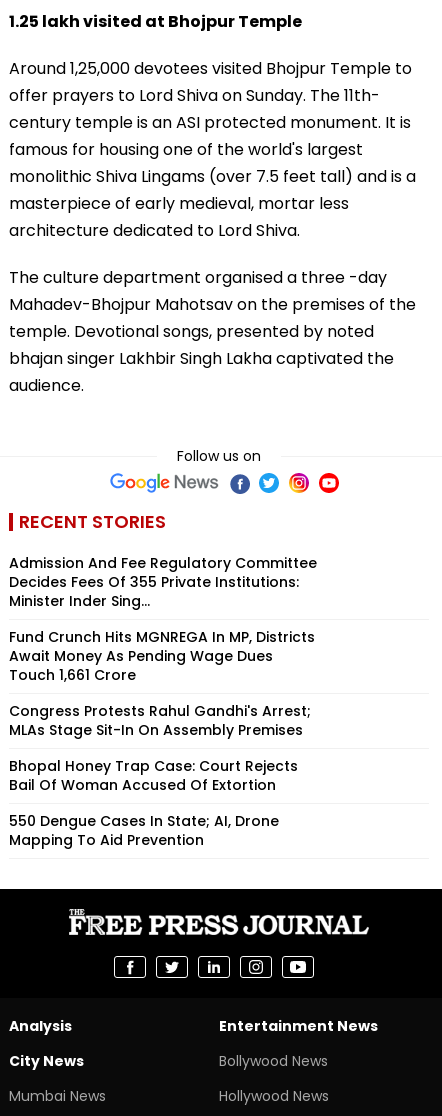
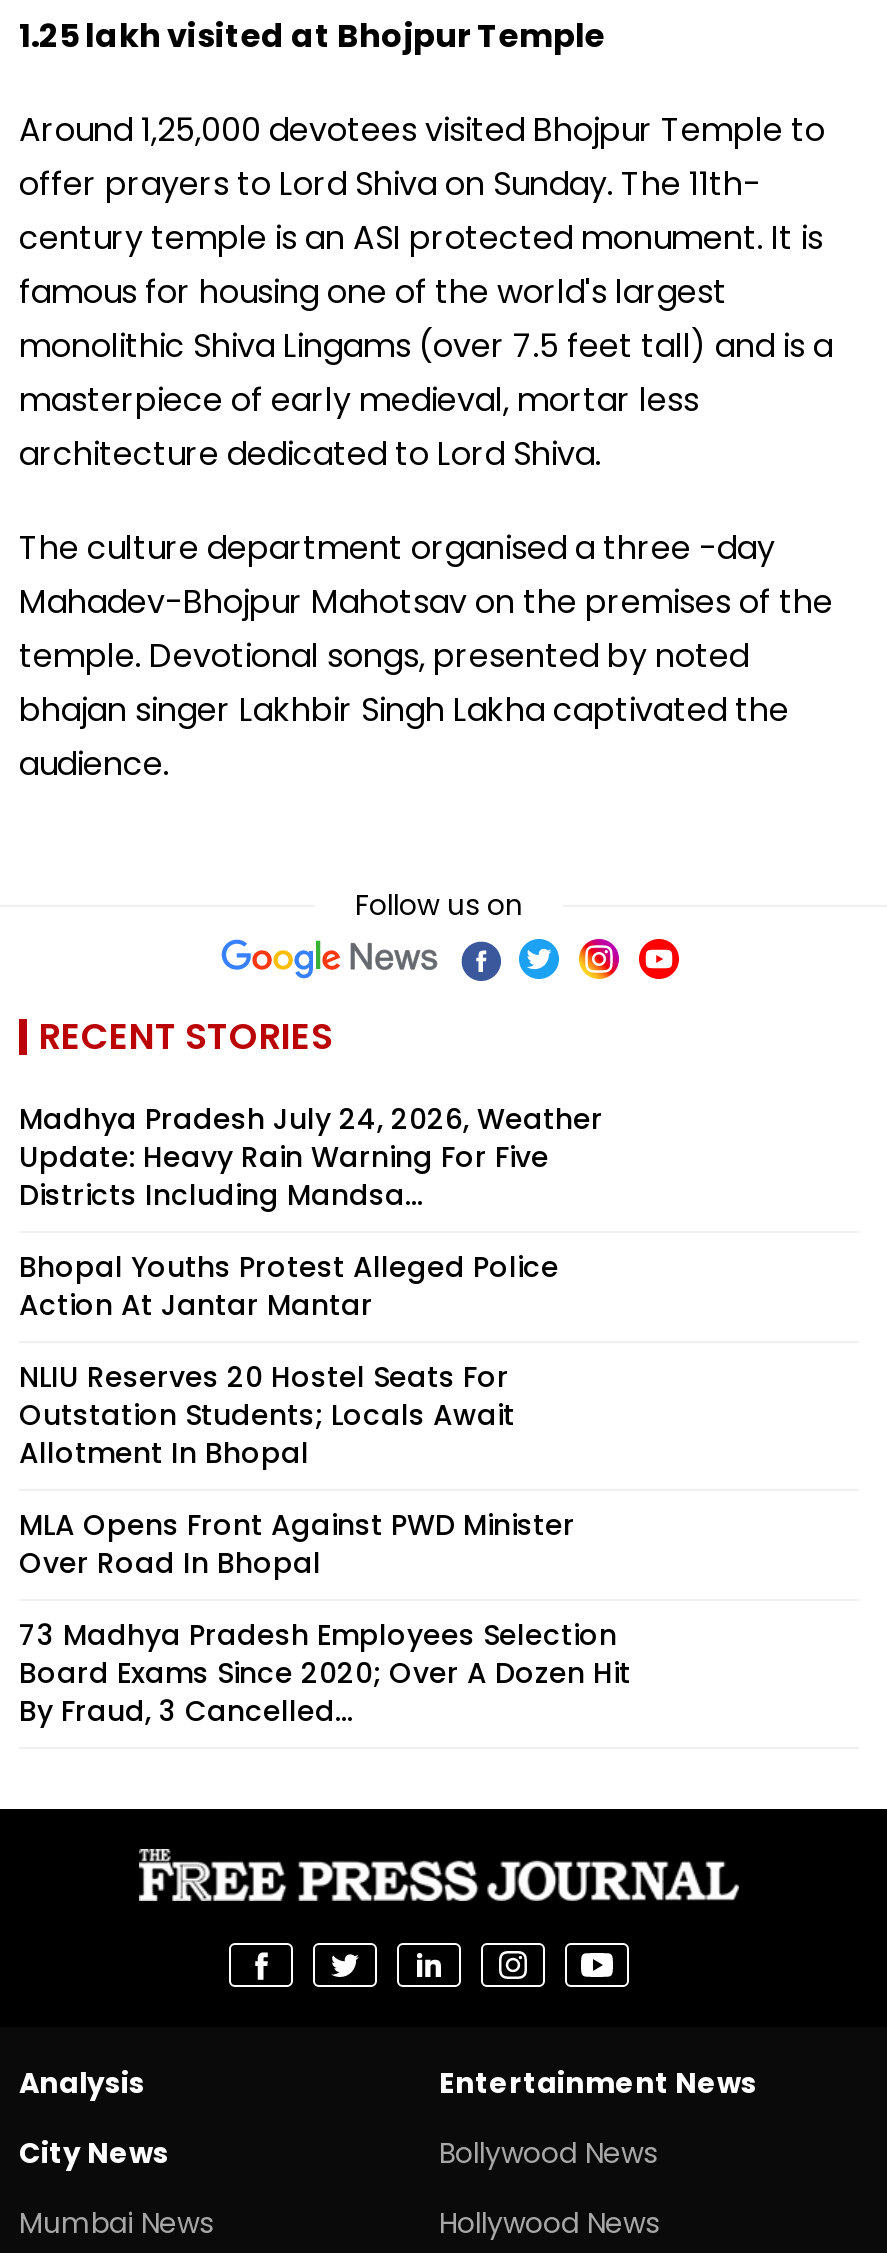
- Admission And Fee Regulatory Committee
- Decides Fees Of 355 Private Institutions:
- Minister Inder Sing...
+ Madhya Pradesh July 24, 2026, Weather
+ Update: Heavy Rain Warning For Five
+ Districts Including Mandsa...

- Fund Crunch Hits MGNREGA In MP, Districts
- Await Money As Pending Wage Dues
- Touch ₹1,661 Crore
+ Bhopal Youths Protest Alleged Police
+ Action At Jantar Mantar

- Congress Protests Rahul Gandhi's Arrest;
- MLAs Stage Sit-In On Assembly Premises
+ NLIU Reserves 20 Hostel Seats For
+ Outstation Students; Locals Await
+ Allotment In Bhopal

- Bhopal Honey Trap Case: Court Rejects
- Bail Of Woman Accused Of Extortion
+ MLA Opens Front Against PWD Minister
+ Over Road In Bhopal

- 550 Dengue Cases In State; AI, Drone
- Mapping To Aid Prevention
+ 73 Madhya Pradesh Employees Selection
+ Board Exams Since 2020; Over A Dozen Hit
+ By Fraud, 3 Cancelled...
